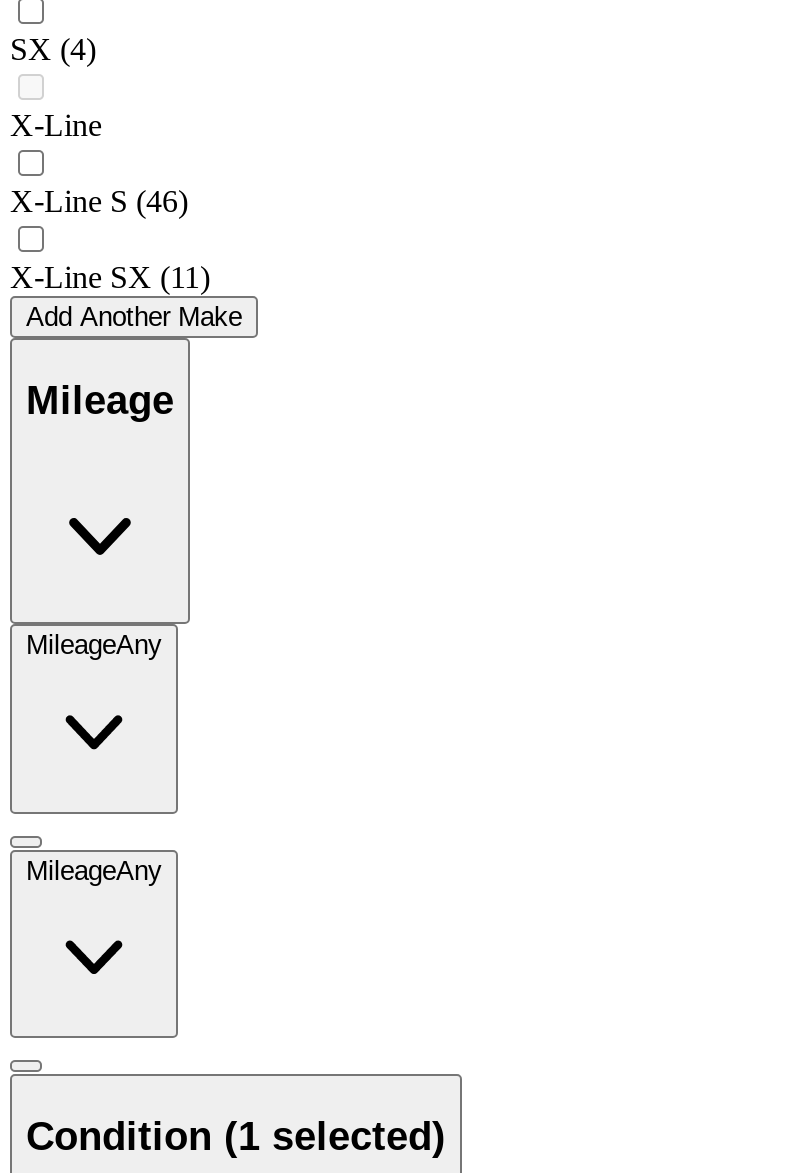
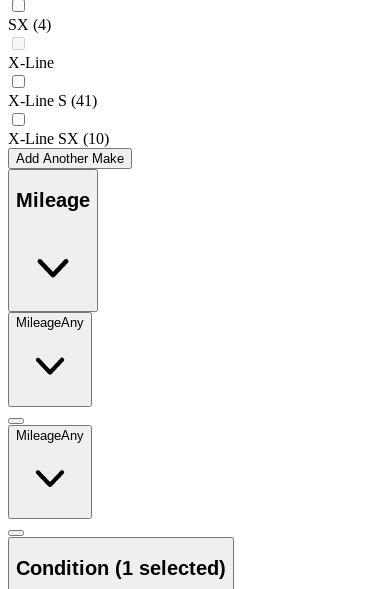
- X-Line S (46)
+ X-Line S (41)

- X-Line SX (11)
+ X-Line SX (10)
